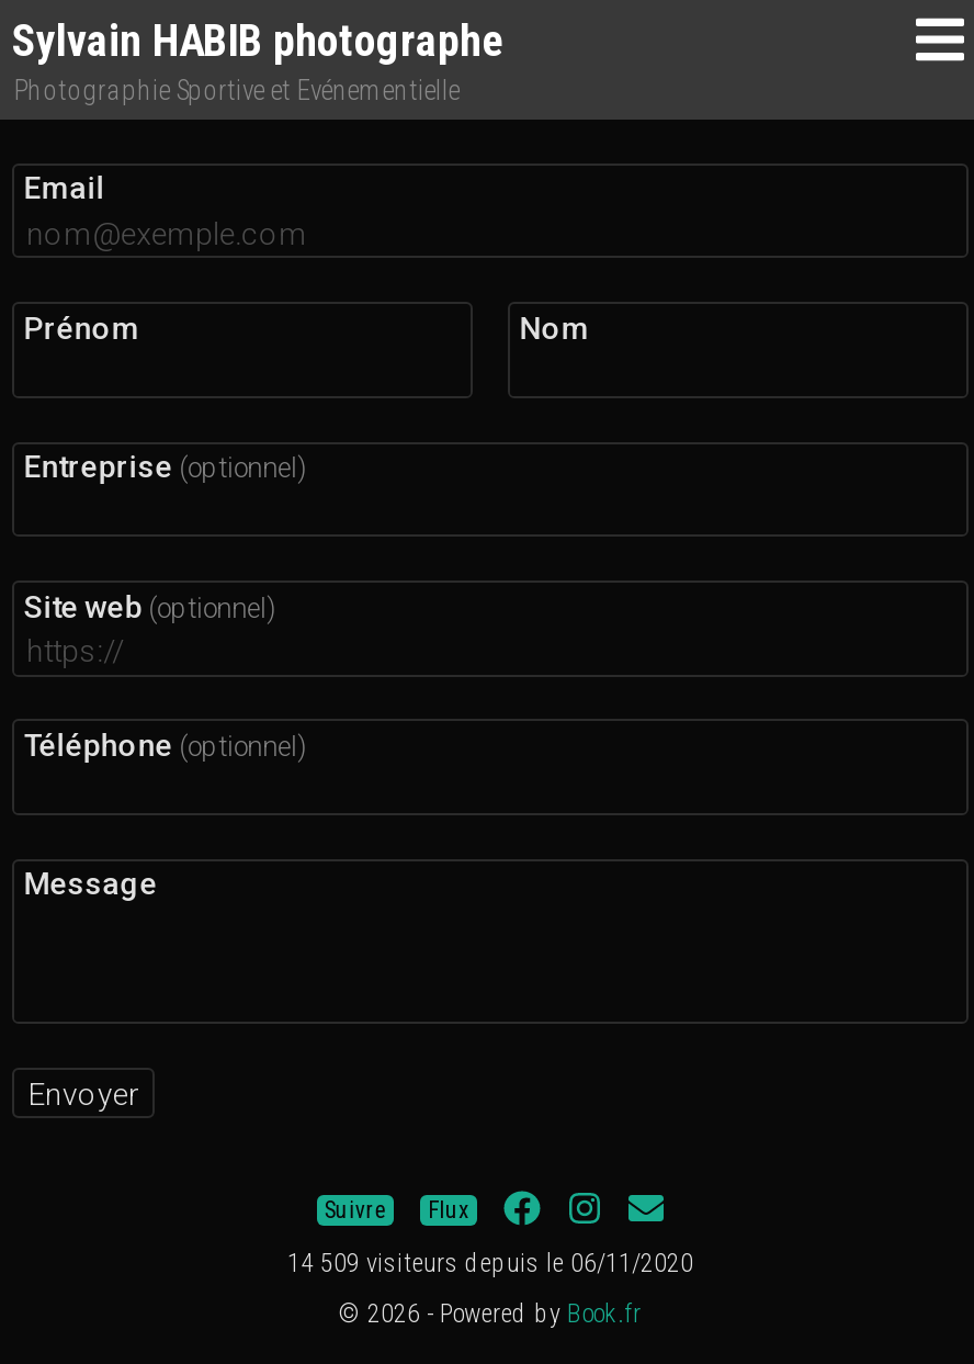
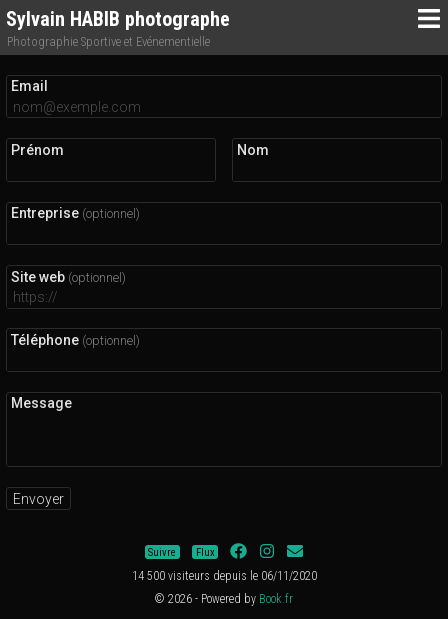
- 14 509 visiteurs depuis le 06/11/2020
+ 14 500 visiteurs depuis le 06/11/2020
